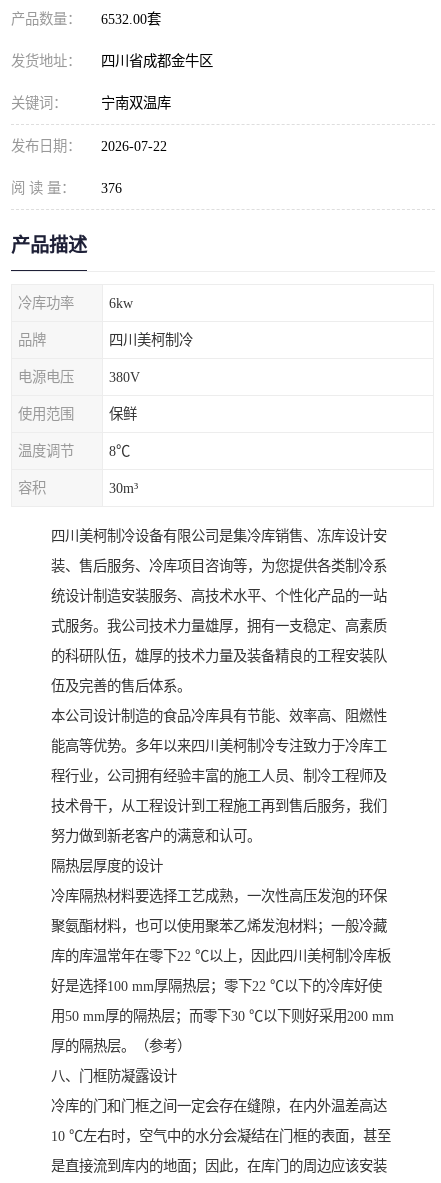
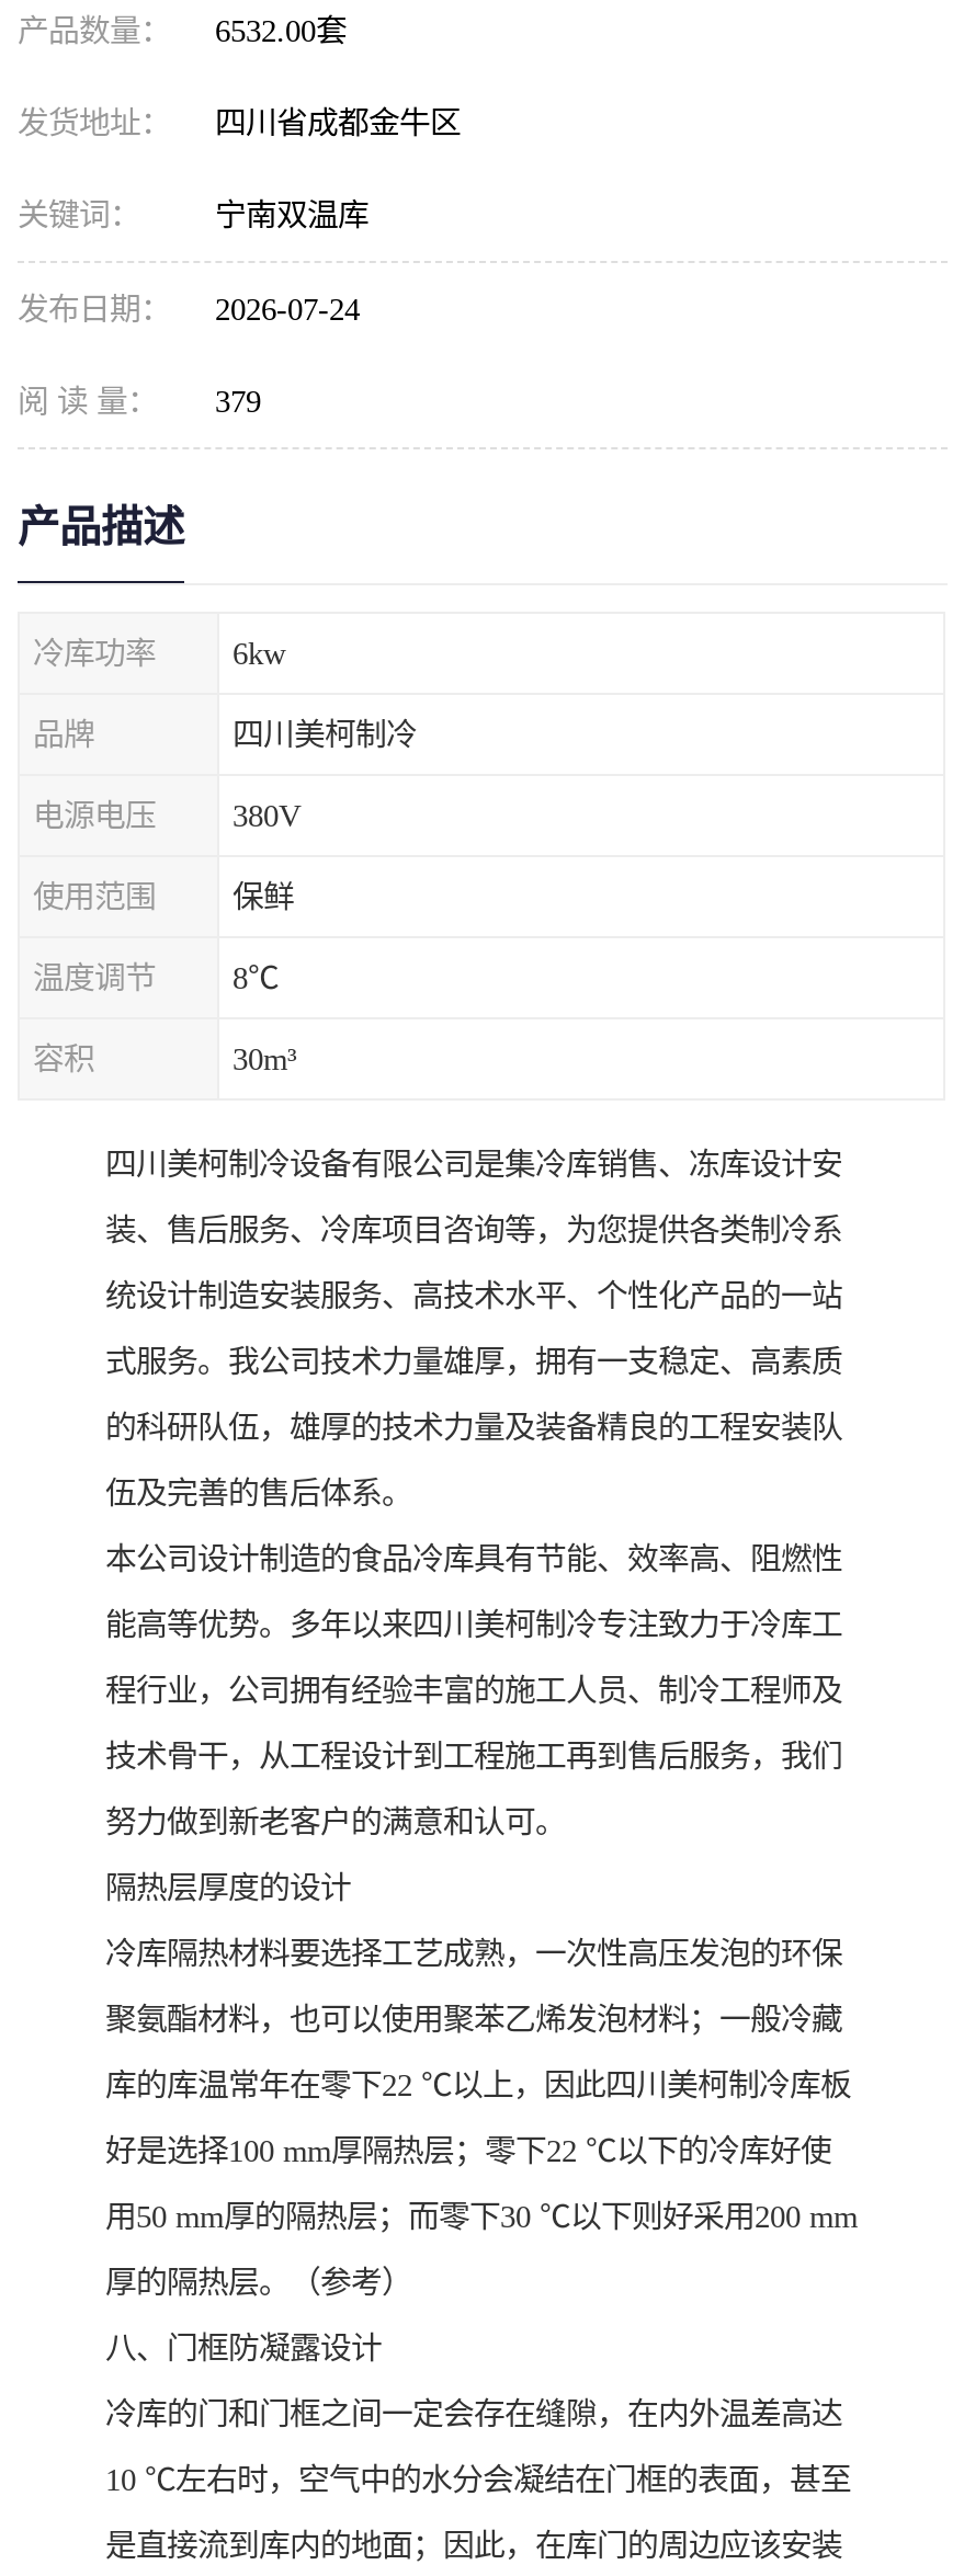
- 发布日期： 2026-07-22
+ 发布日期： 2026-07-24

- 阅 读 量： 376
+ 阅 读 量： 379
